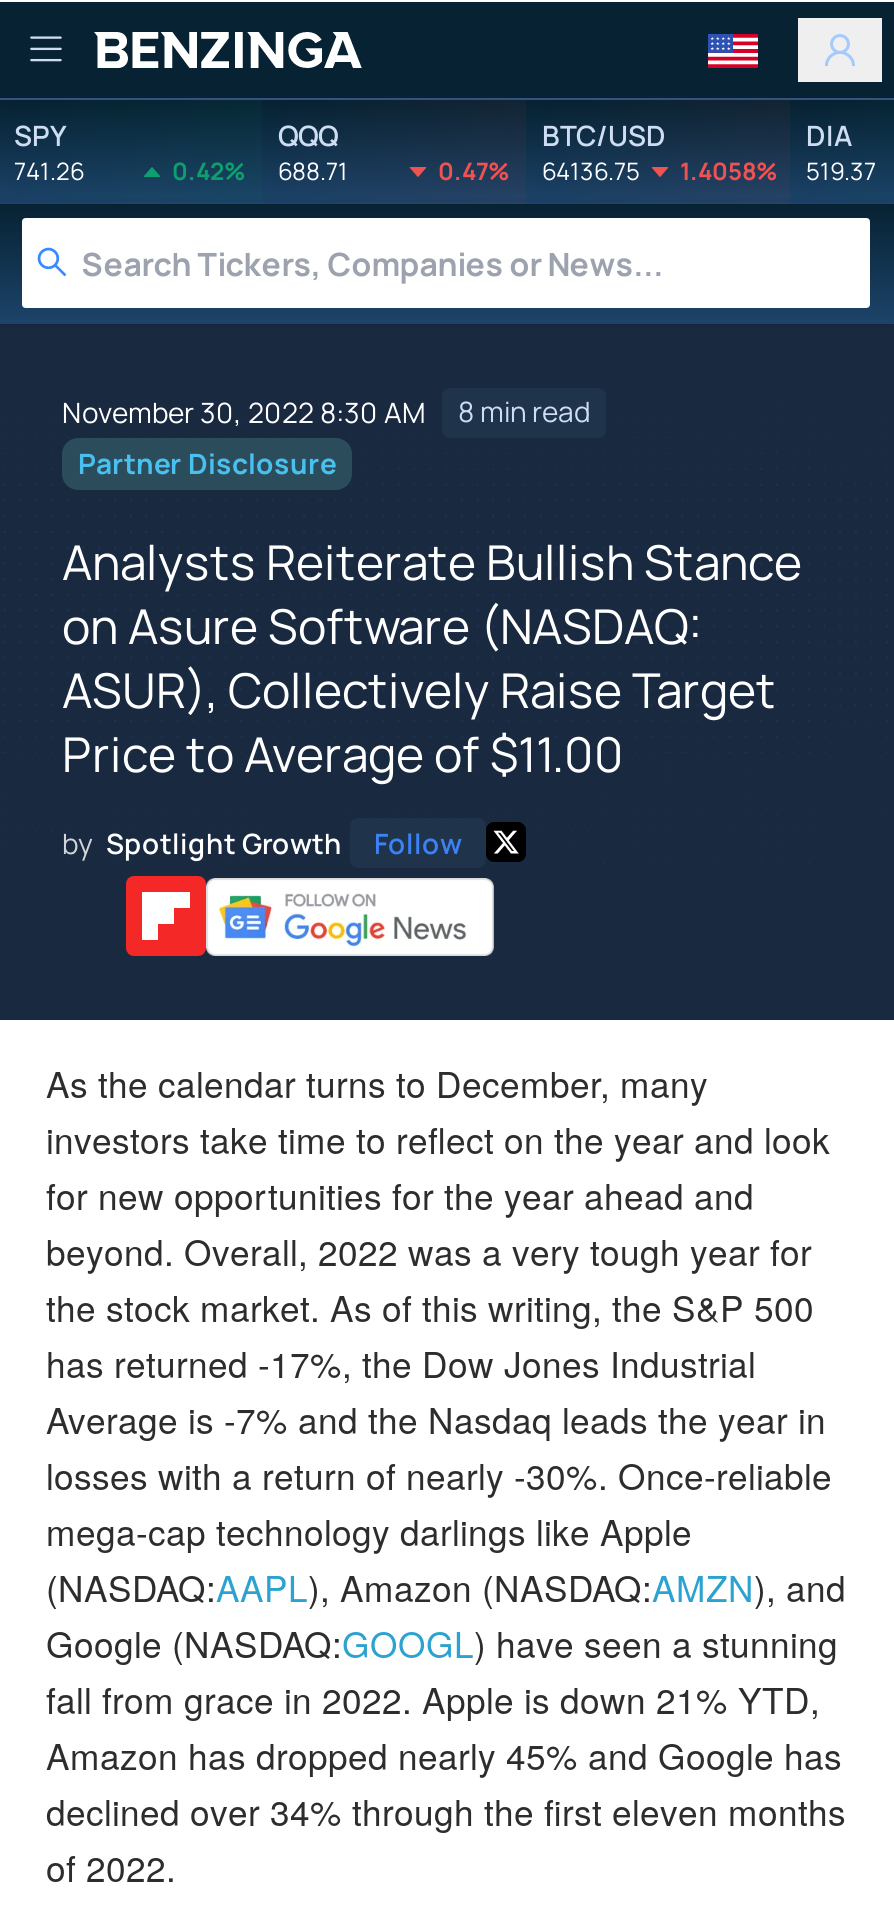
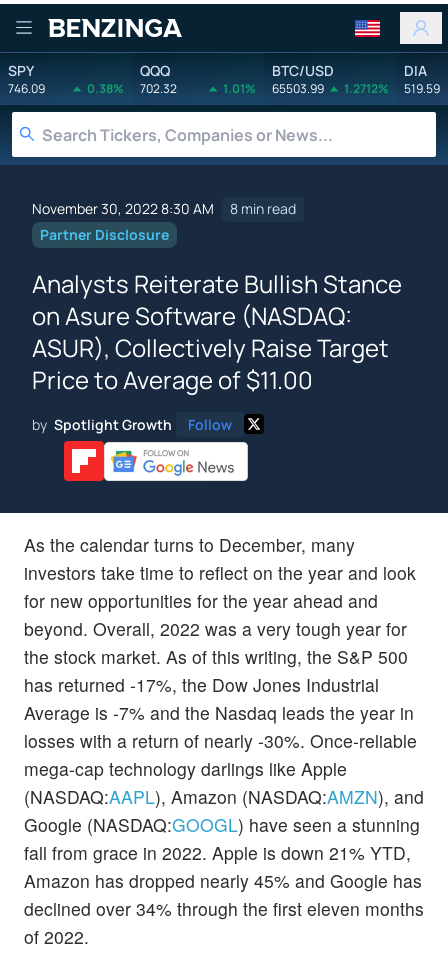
- 741.26
+ 746.09

- 0.42%
+ 0.38%

- 688.71
+ 702.32

- 0.47%
+ 1.01%

- 64136.75
+ 65503.99

- 1.4058%
+ 1.2712%

- 519.37
+ 519.59
